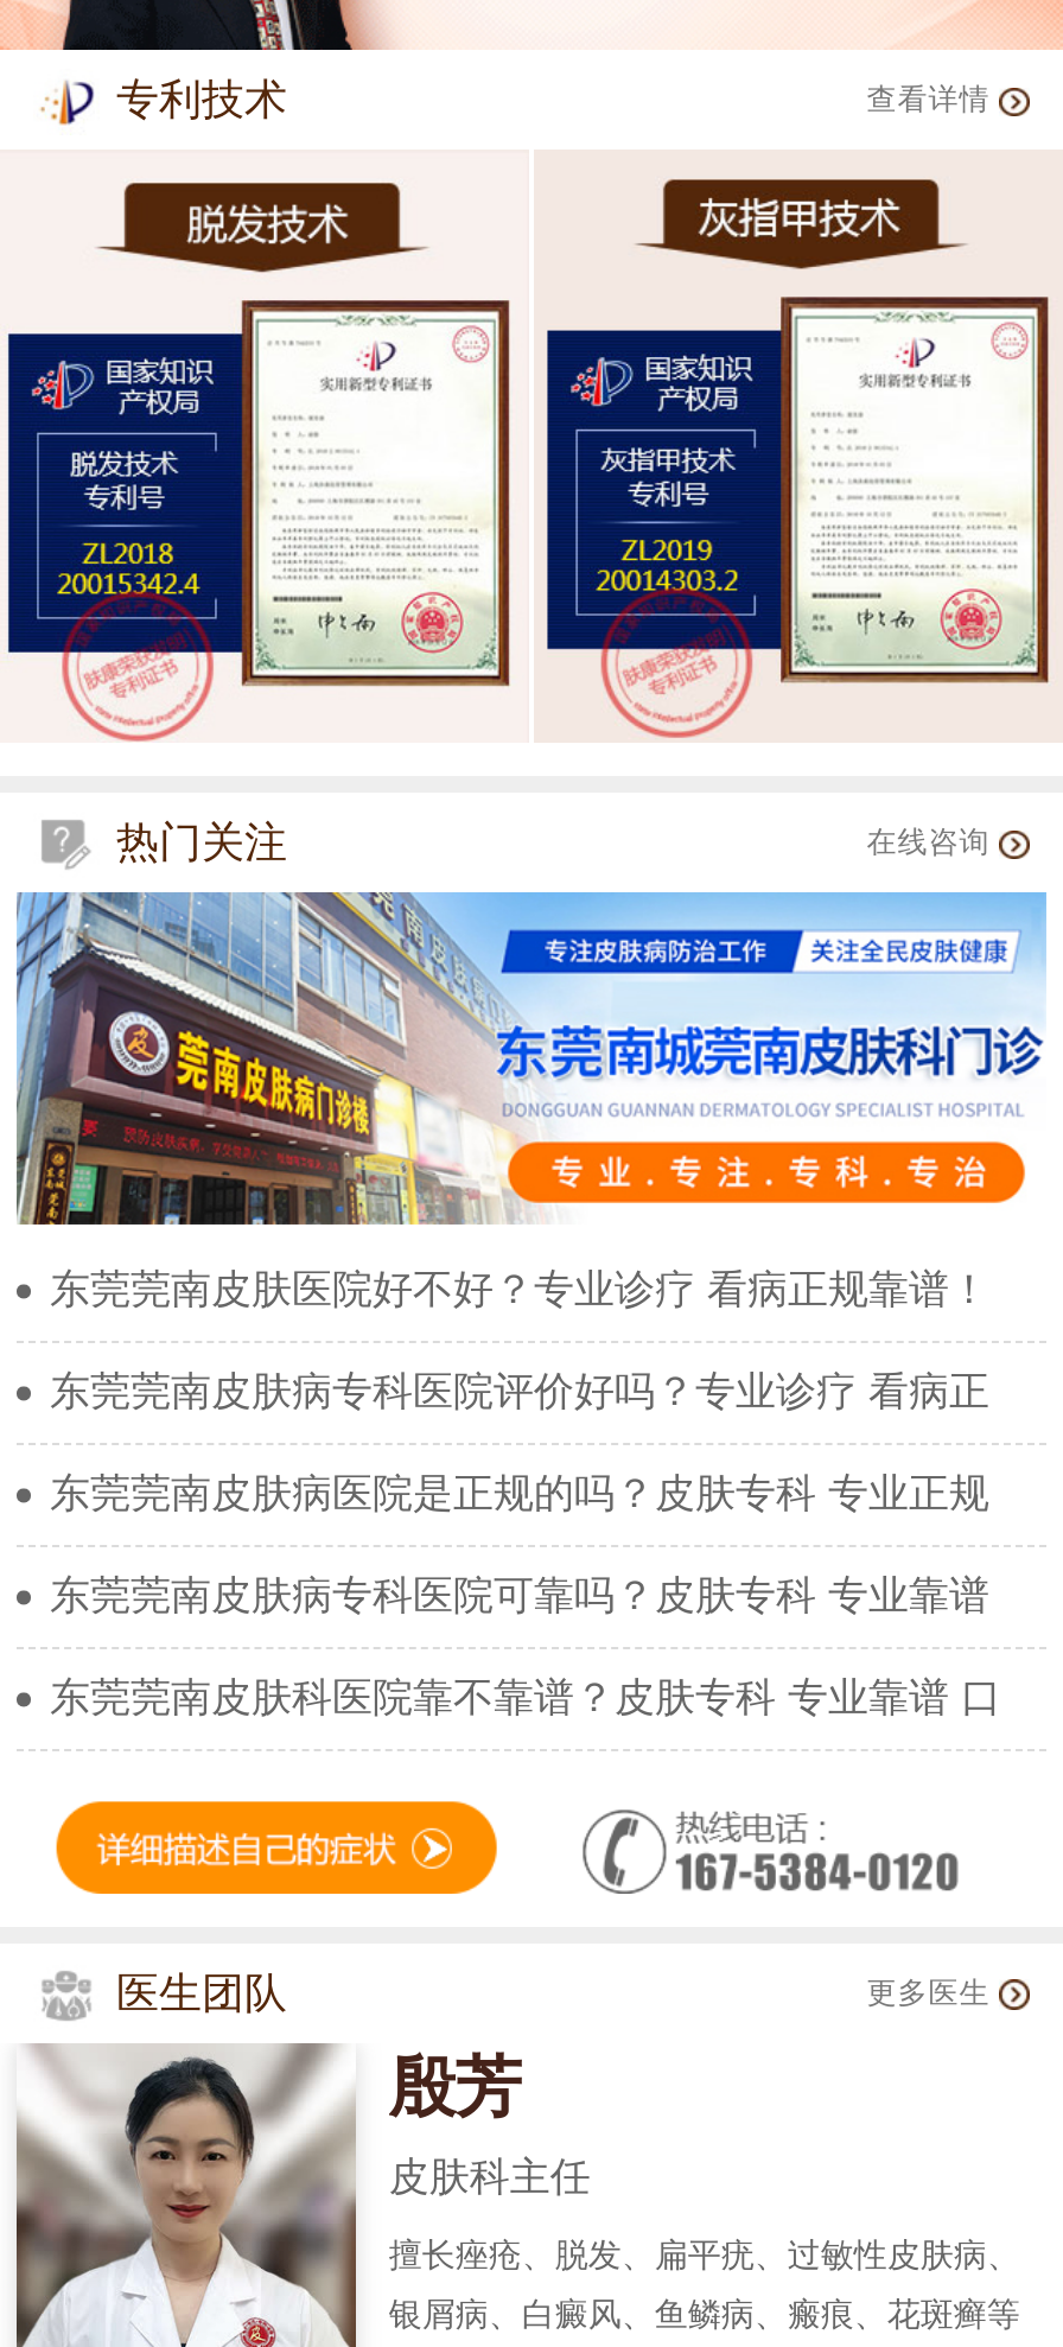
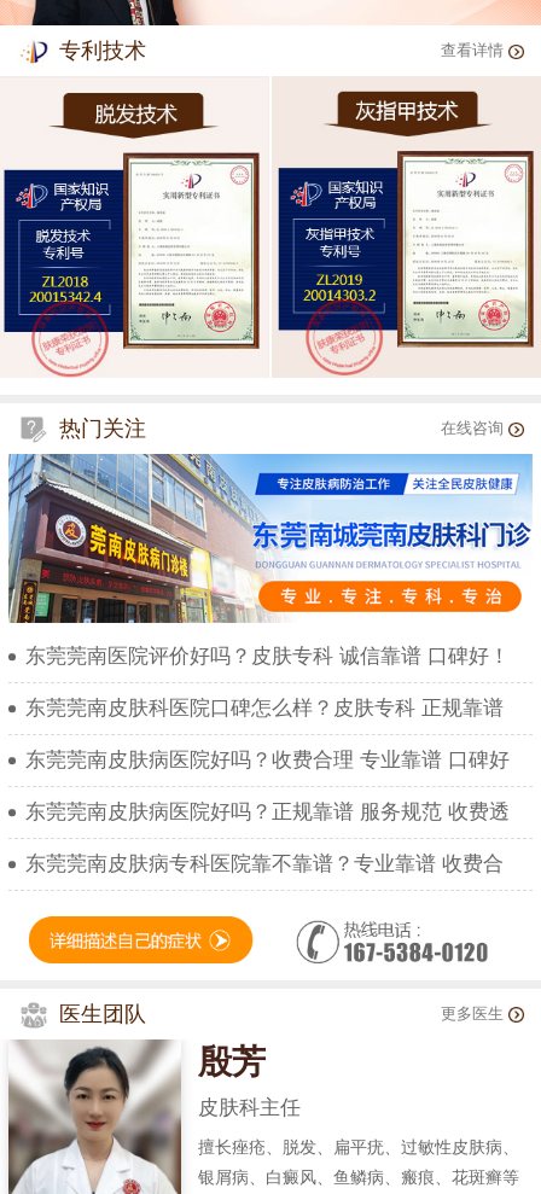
- 东莞莞南皮肤医院好不好？专业诊疗 看病正规靠谱！
+ 东莞莞南医院评价好吗？皮肤专科 诚信靠谱 口碑好！

- 东莞莞南皮肤病专科医院评价好吗？专业诊疗 看病正
+ 东莞莞南皮肤科医院口碑怎么样？皮肤专科 正规靠谱

- 东莞莞南皮肤病医院是正规的吗？皮肤专科 专业正规
+ 东莞莞南皮肤病医院好吗？收费合理 专业靠谱 口碑好

- 东莞莞南皮肤病专科医院可靠吗？皮肤专科 专业靠谱
+ 东莞莞南皮肤病医院好吗？正规靠谱 服务规范 收费透

- 东莞莞南皮肤科医院靠不靠谱？皮肤专科 专业靠谱 口
+ 东莞莞南皮肤病专科医院靠不靠谱？专业靠谱 收费合
